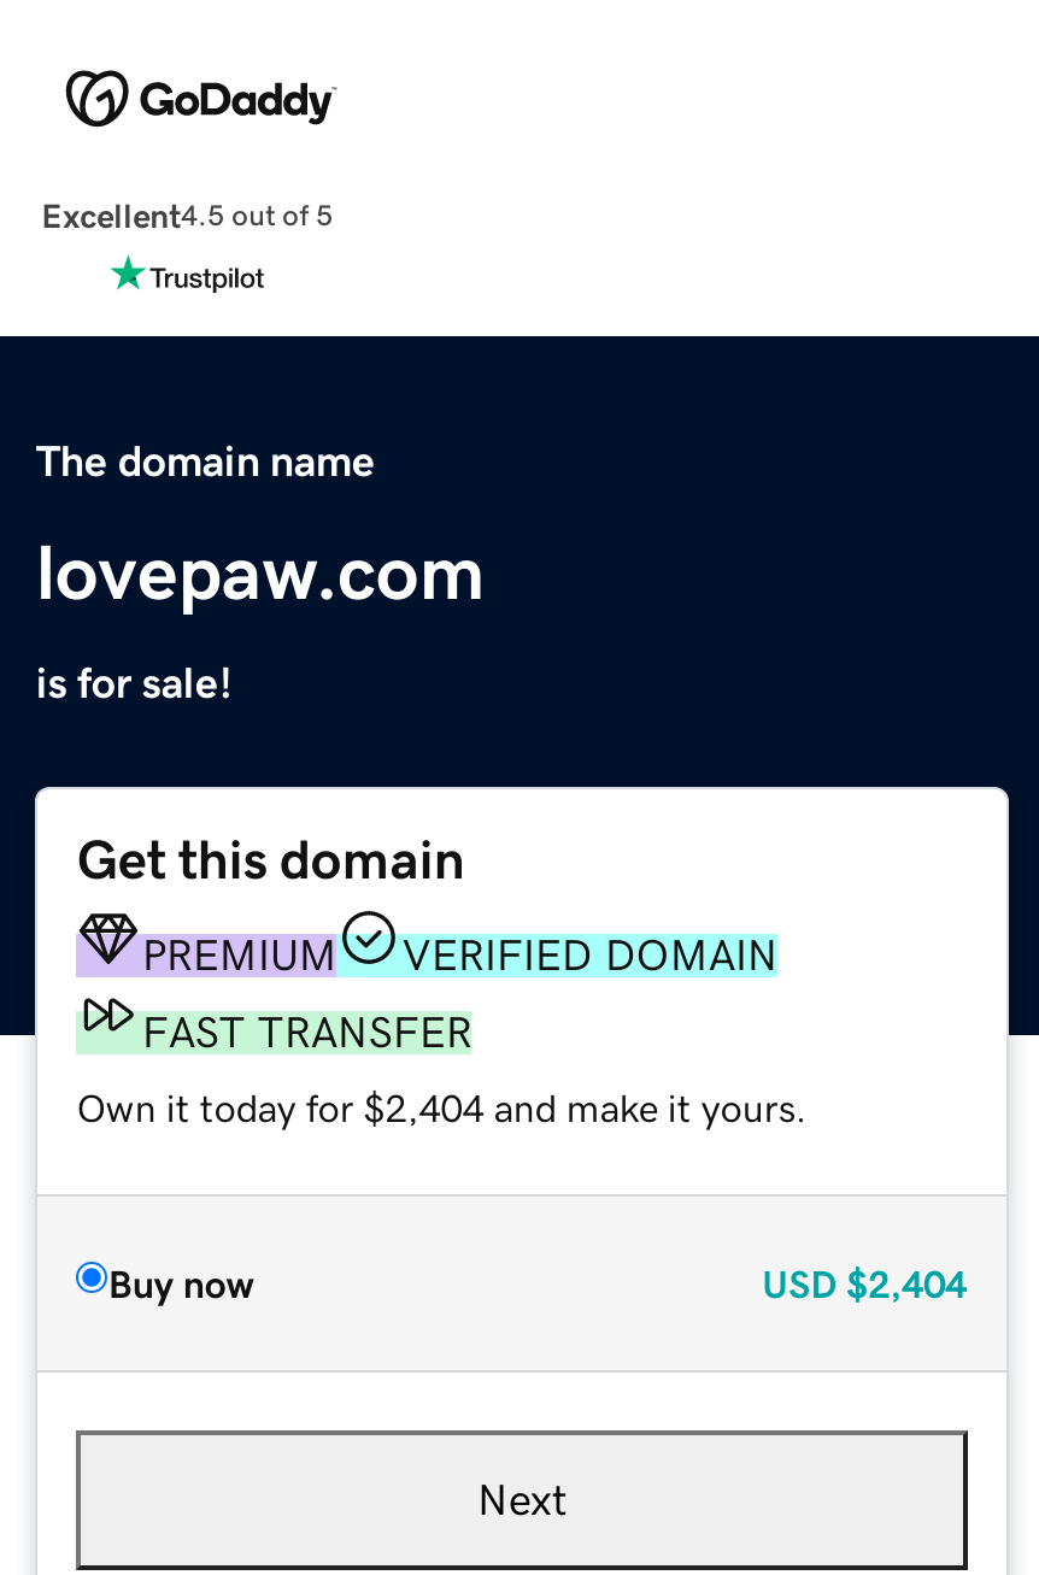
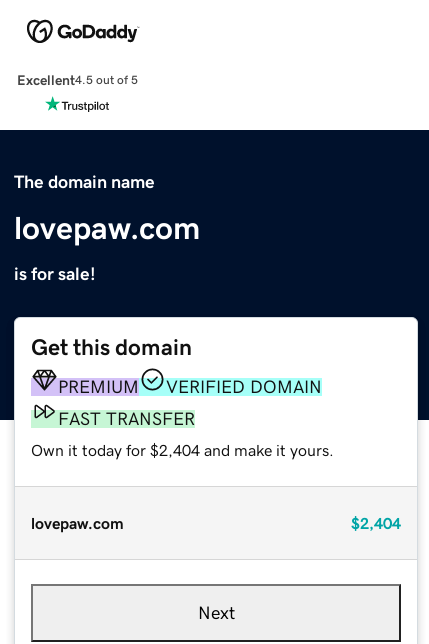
- Buy now
- USD $2,404
+ lovepaw.com
+ $2,404
